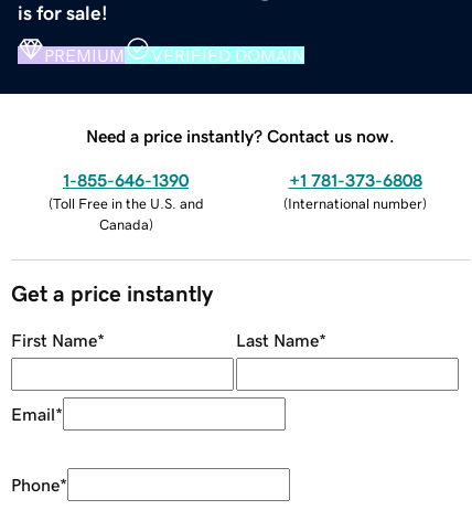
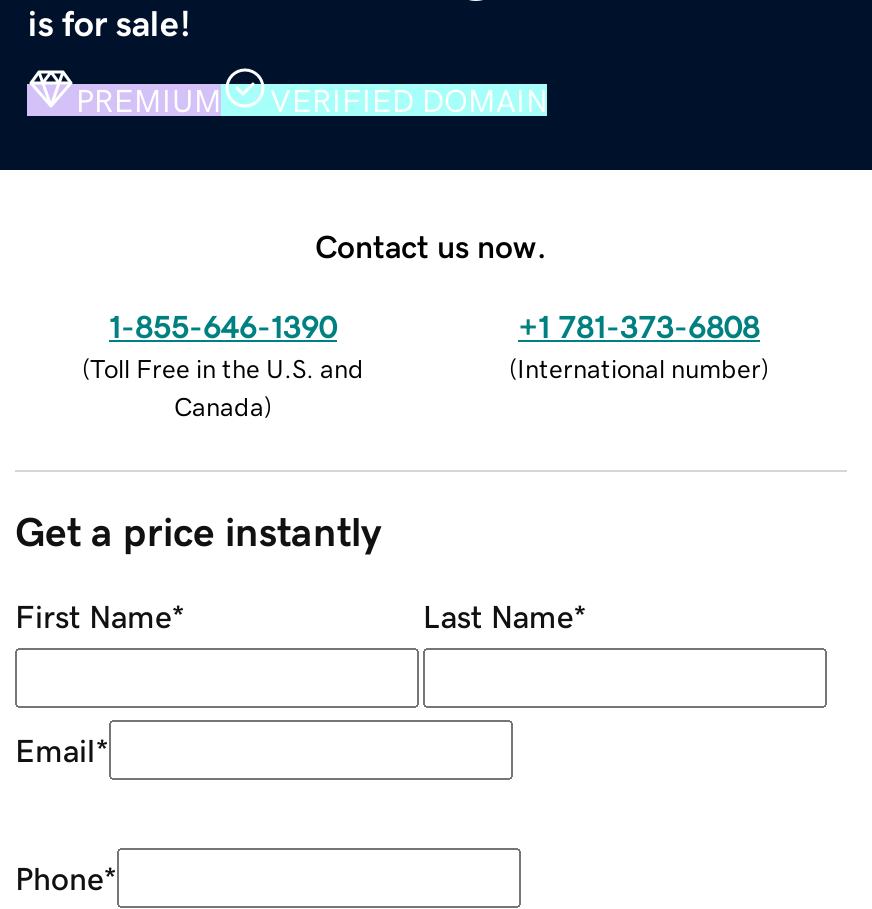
- Need a price instantly? Contact us now.
+ Contact us now.
